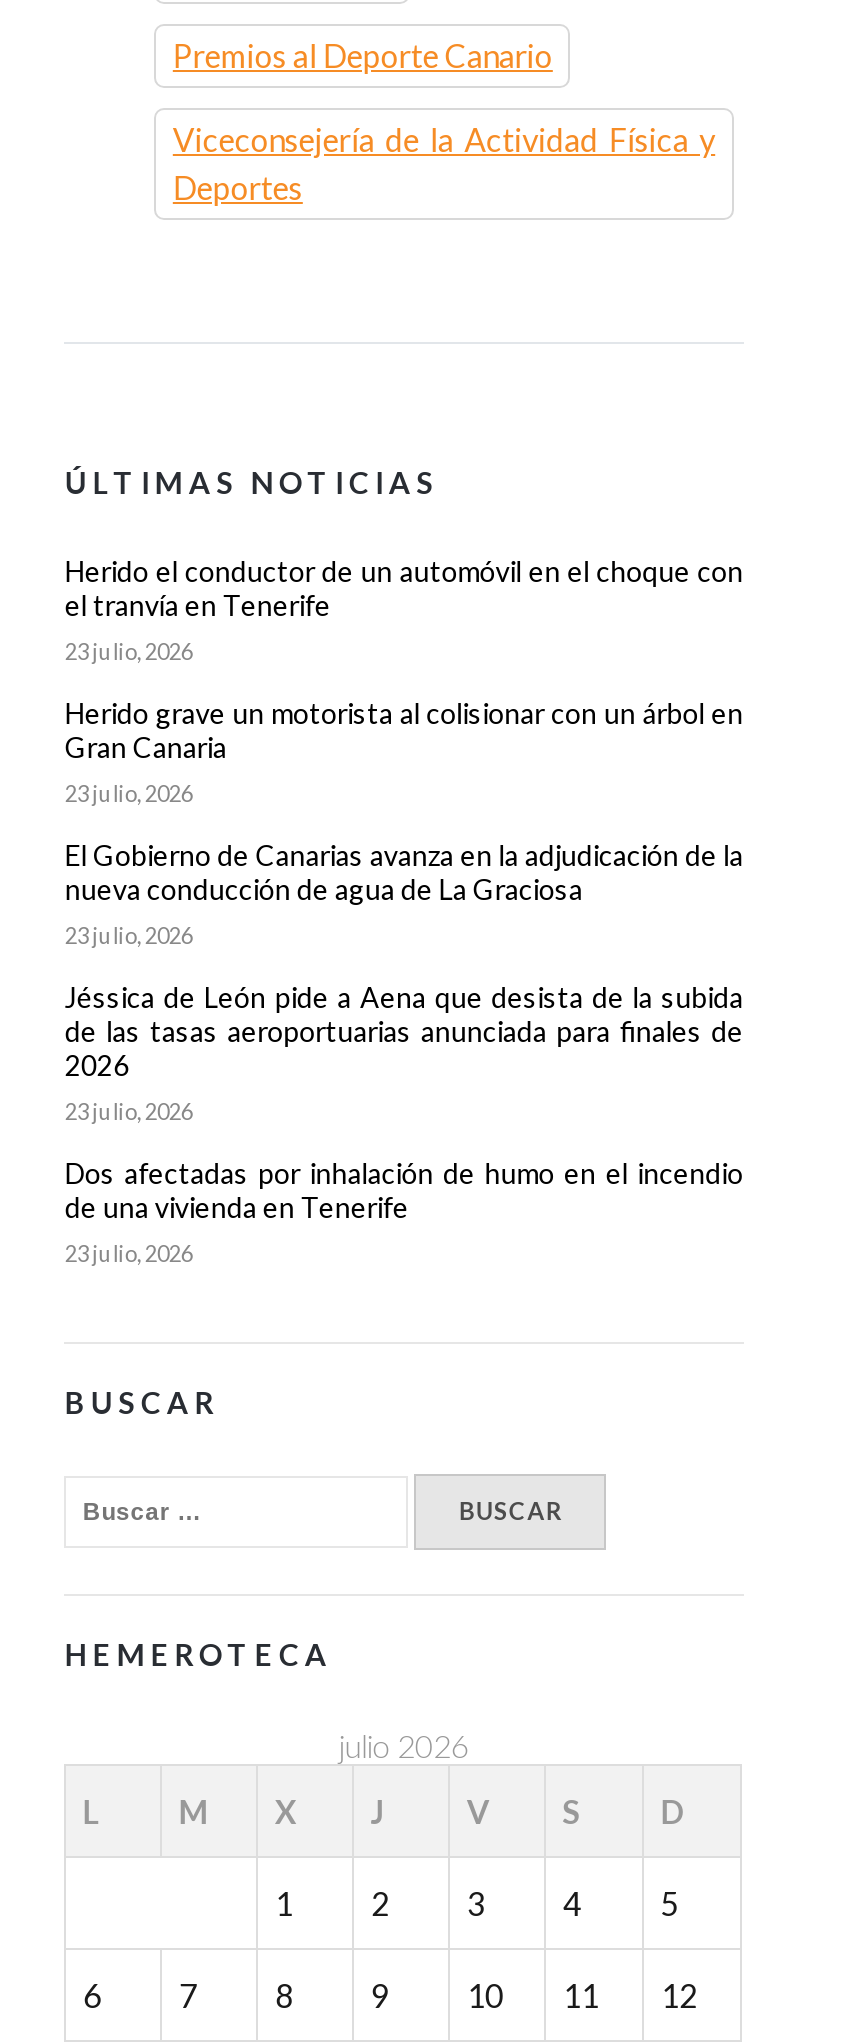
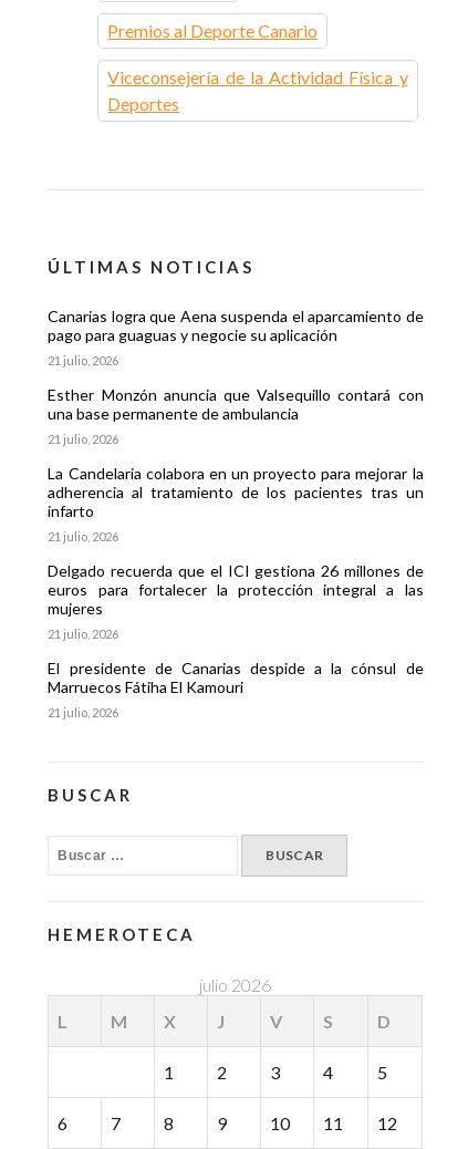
- Herido el conductor de un automóvil en el choque con
- el tranvía en Tenerife
+ Canarias logra que Aena suspenda el aparcamiento de
+ pago para guaguas y negocie su aplicación

- 23 julio, 2026
+ 21 julio, 2026

- Herido grave un motorista al colisionar con un árbol en
- Gran Canaria
+ Esther Monzón anuncia que Valsequillo contará con
+ una base permanente de ambulancia

- 23 julio, 2026
+ 21 julio, 2026

- El Gobierno de Canarias avanza en la adjudicación de la
- nueva conducción de agua de La Graciosa
+ La Candelaria colabora en un proyecto para mejorar la
+ adherencia al tratamiento de los pacientes tras un
+ infarto

- 23 julio, 2026
+ 21 julio, 2026

- Jéssica de León pide a Aena que desista de la subida
- de las tasas aeroportuarias anunciada para finales de
- 2026
+ Delgado recuerda que el ICI gestiona 26 millones de
+ euros para fortalecer la protección integral a las
+ mujeres

- 23 julio, 2026
+ 21 julio, 2026

- Dos afectadas por inhalación de humo en el incendio
- de una vivienda en Tenerife
+ El presidente de Canarias despide a la cónsul de
+ Marruecos Fátiha El Kamouri

- 23 julio, 2026
+ 21 julio, 2026
